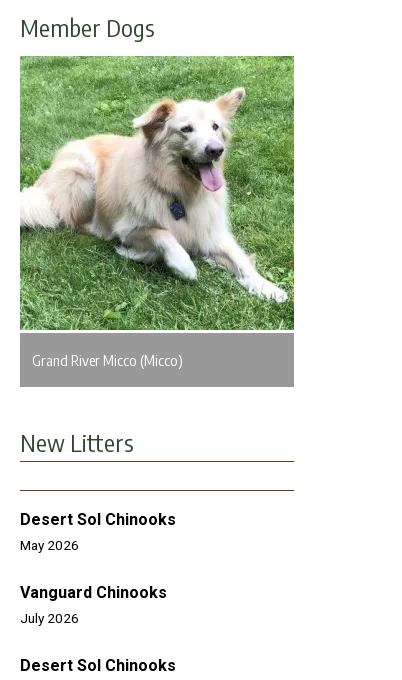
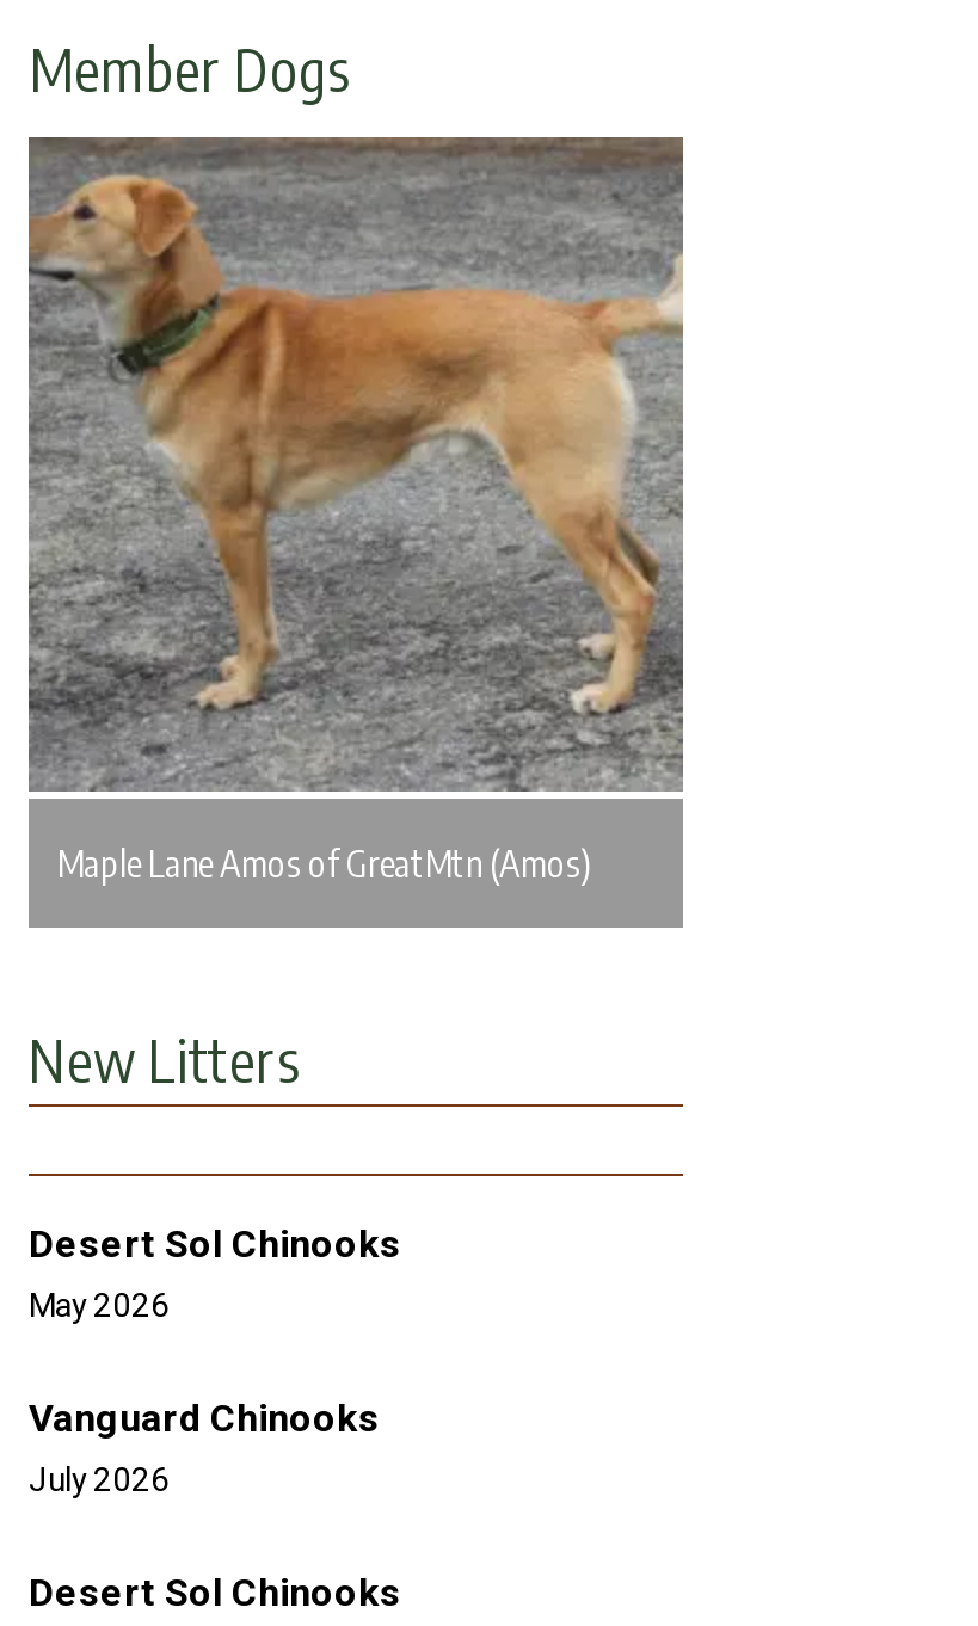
- [image]
- Grand River Micco (Micco)
+ [image]
+ Maple Lane Amos of GreatMtn (Amos)
